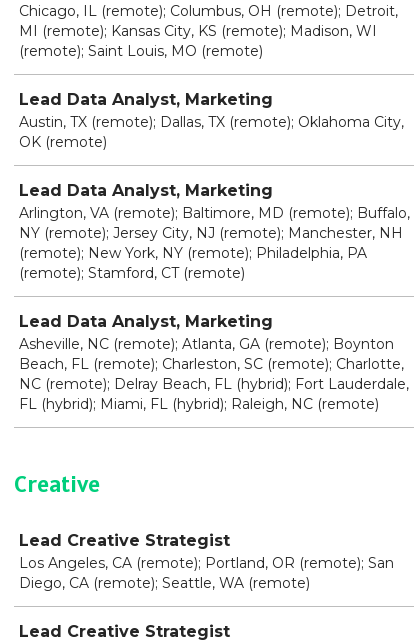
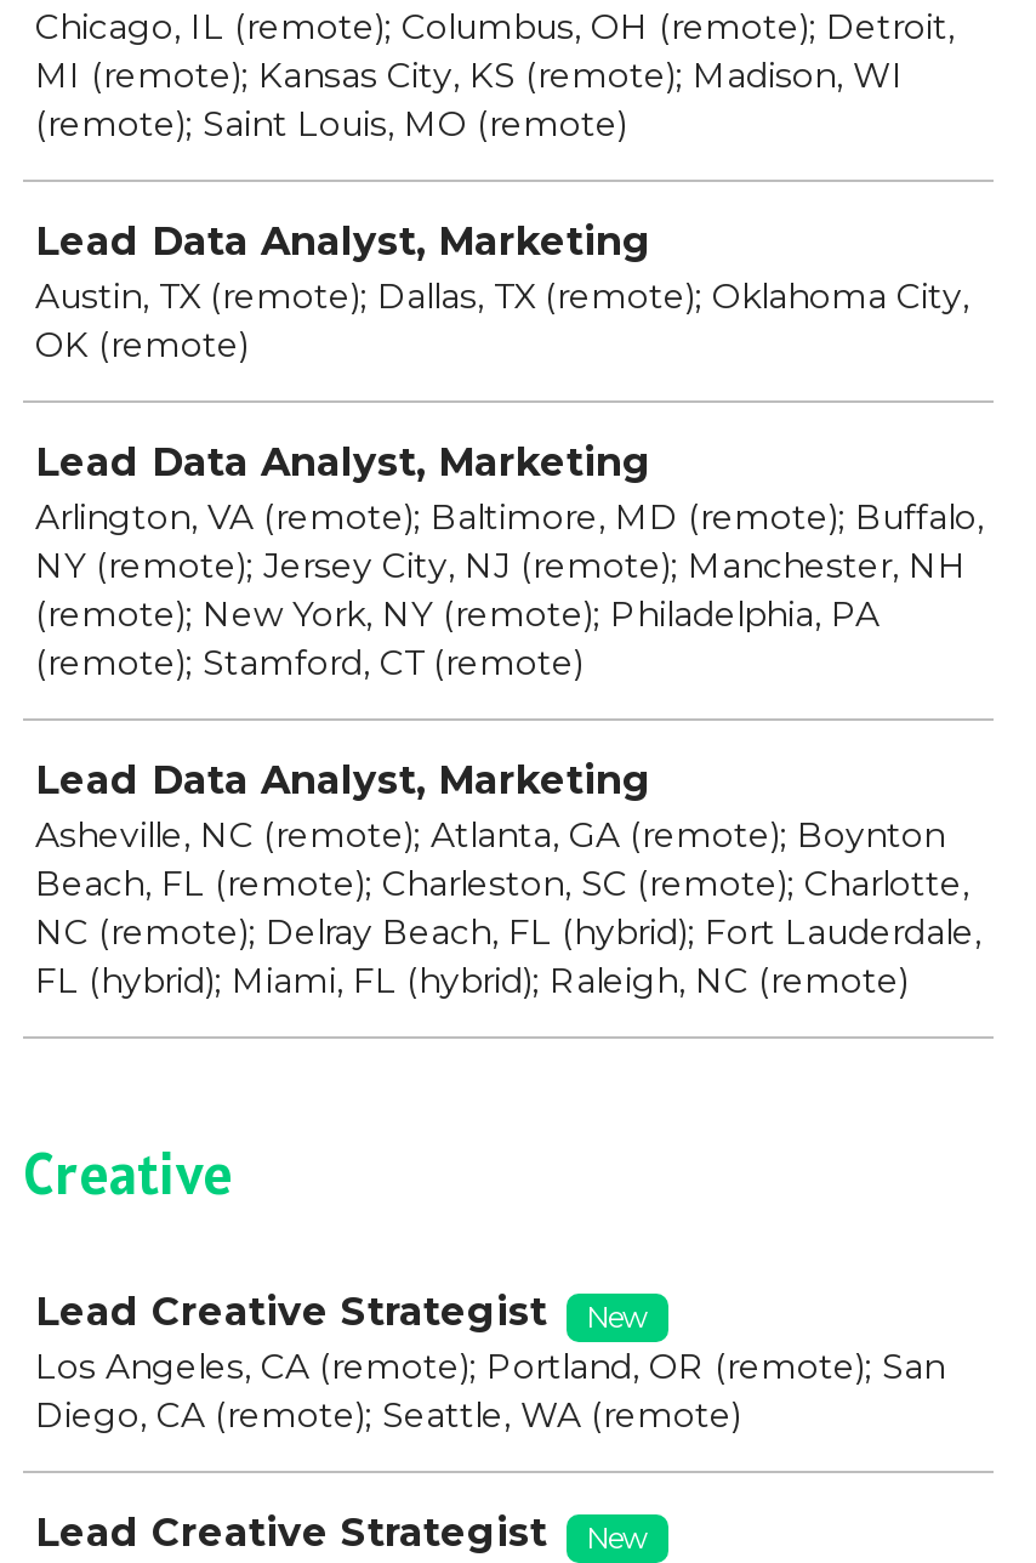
+ New

+ New
